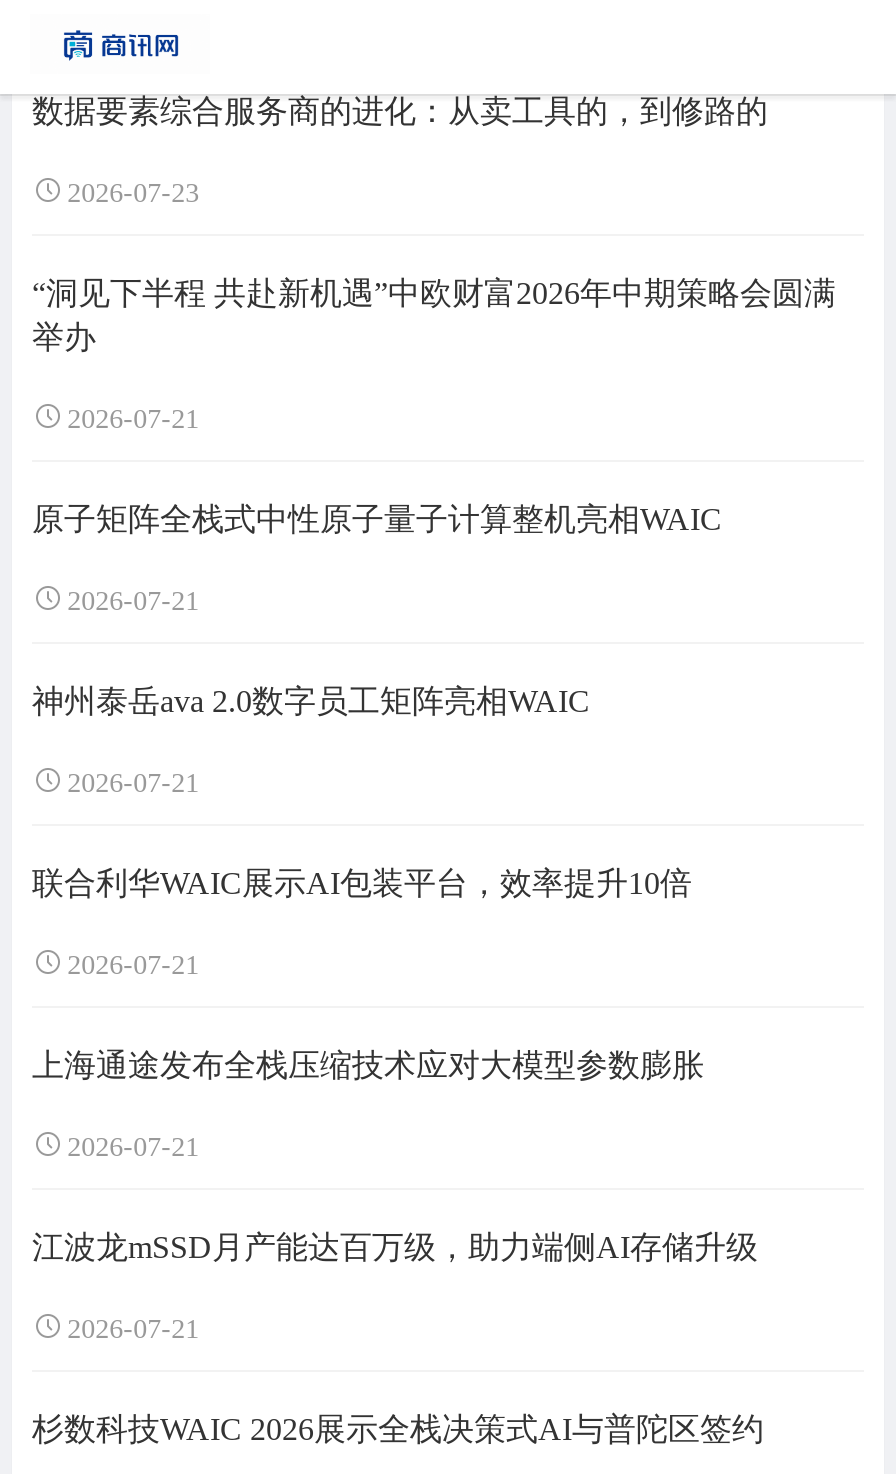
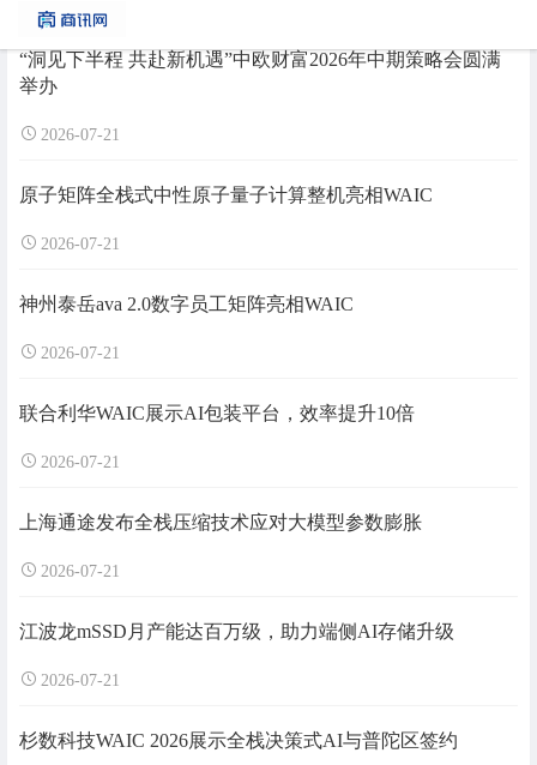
- 数据要素综合服务商的进化：从卖工具的，到修路的
- 2026-07-23
